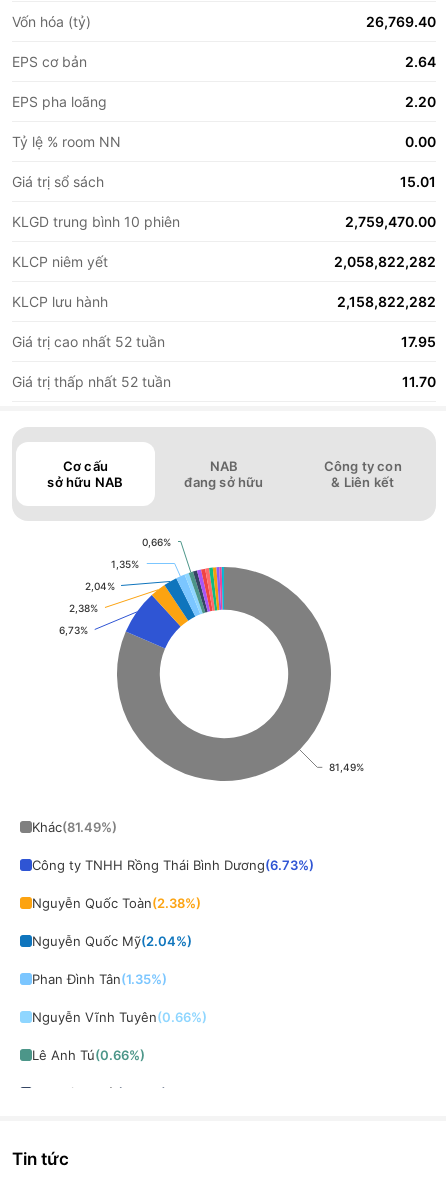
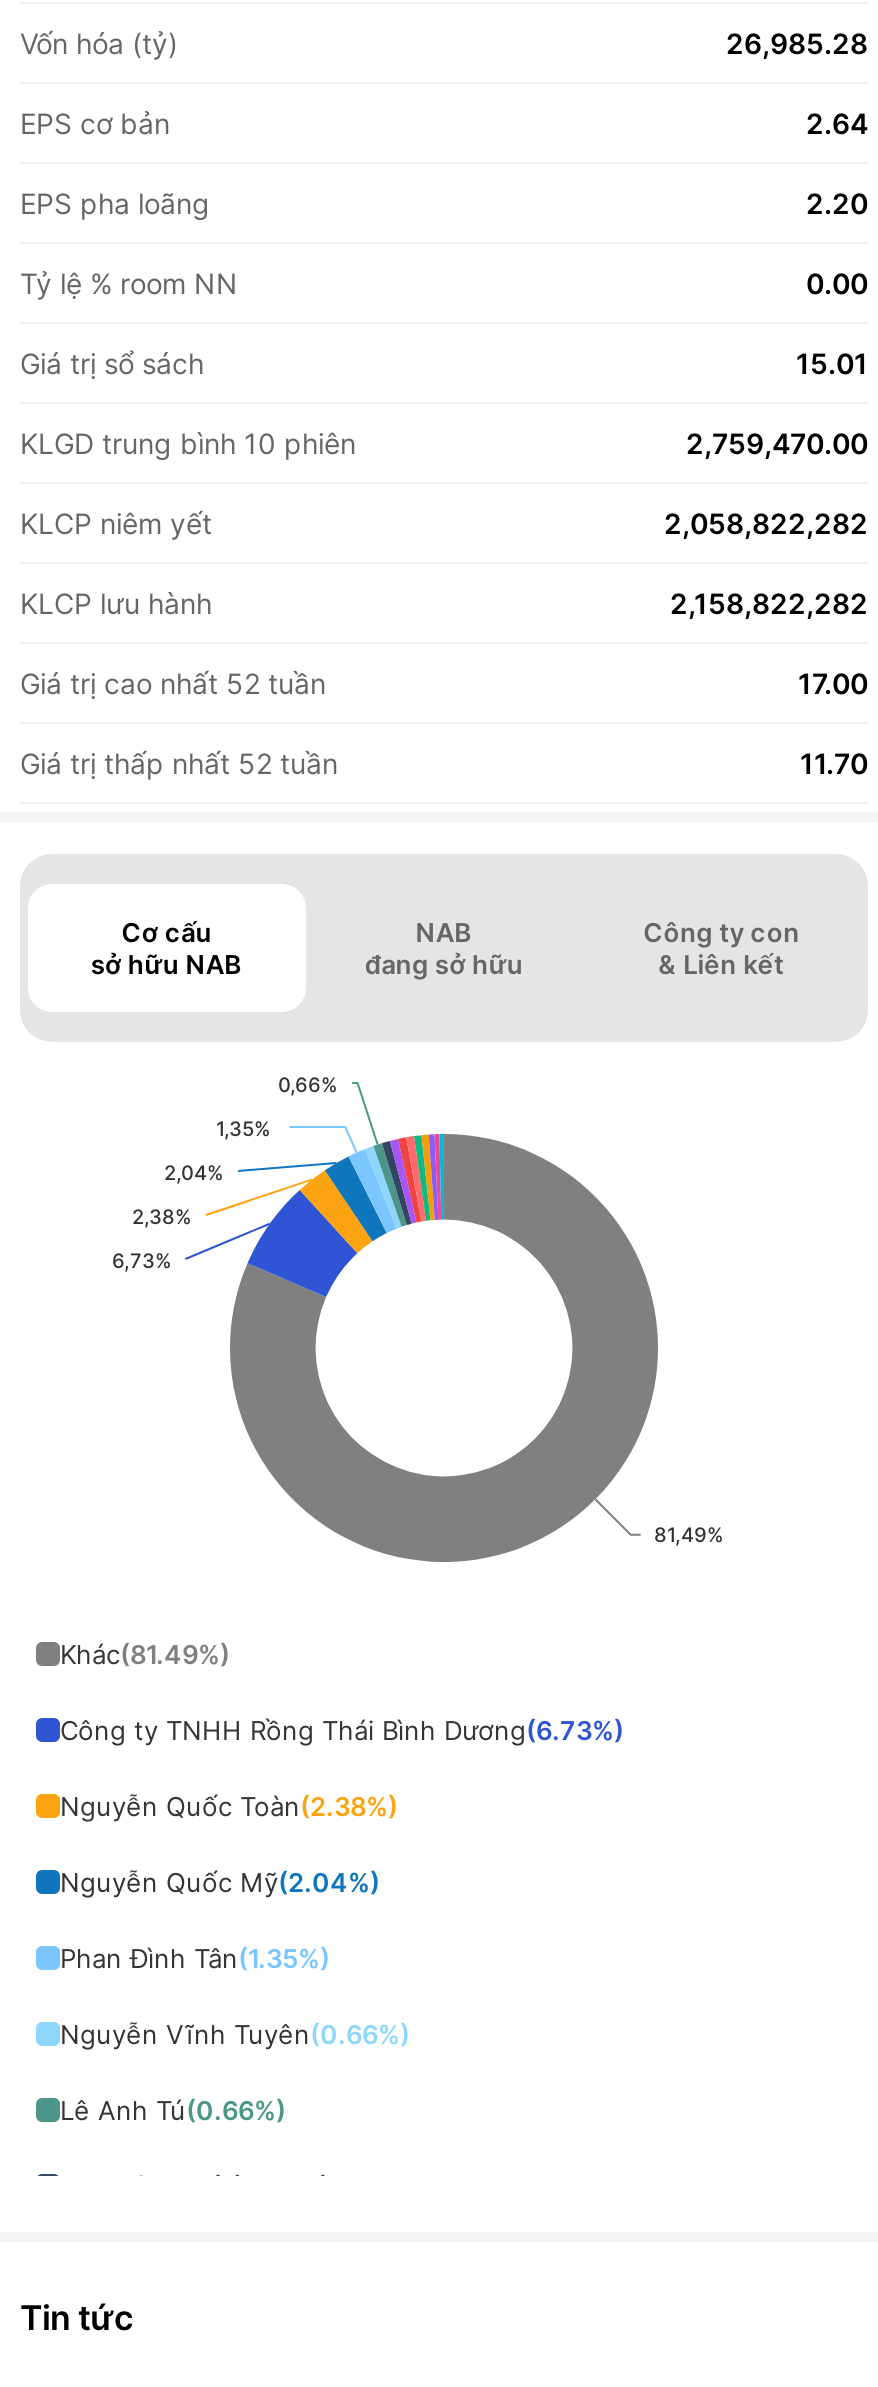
- 26,769.40
+ 26,985.28

- 17.95
+ 17.00
